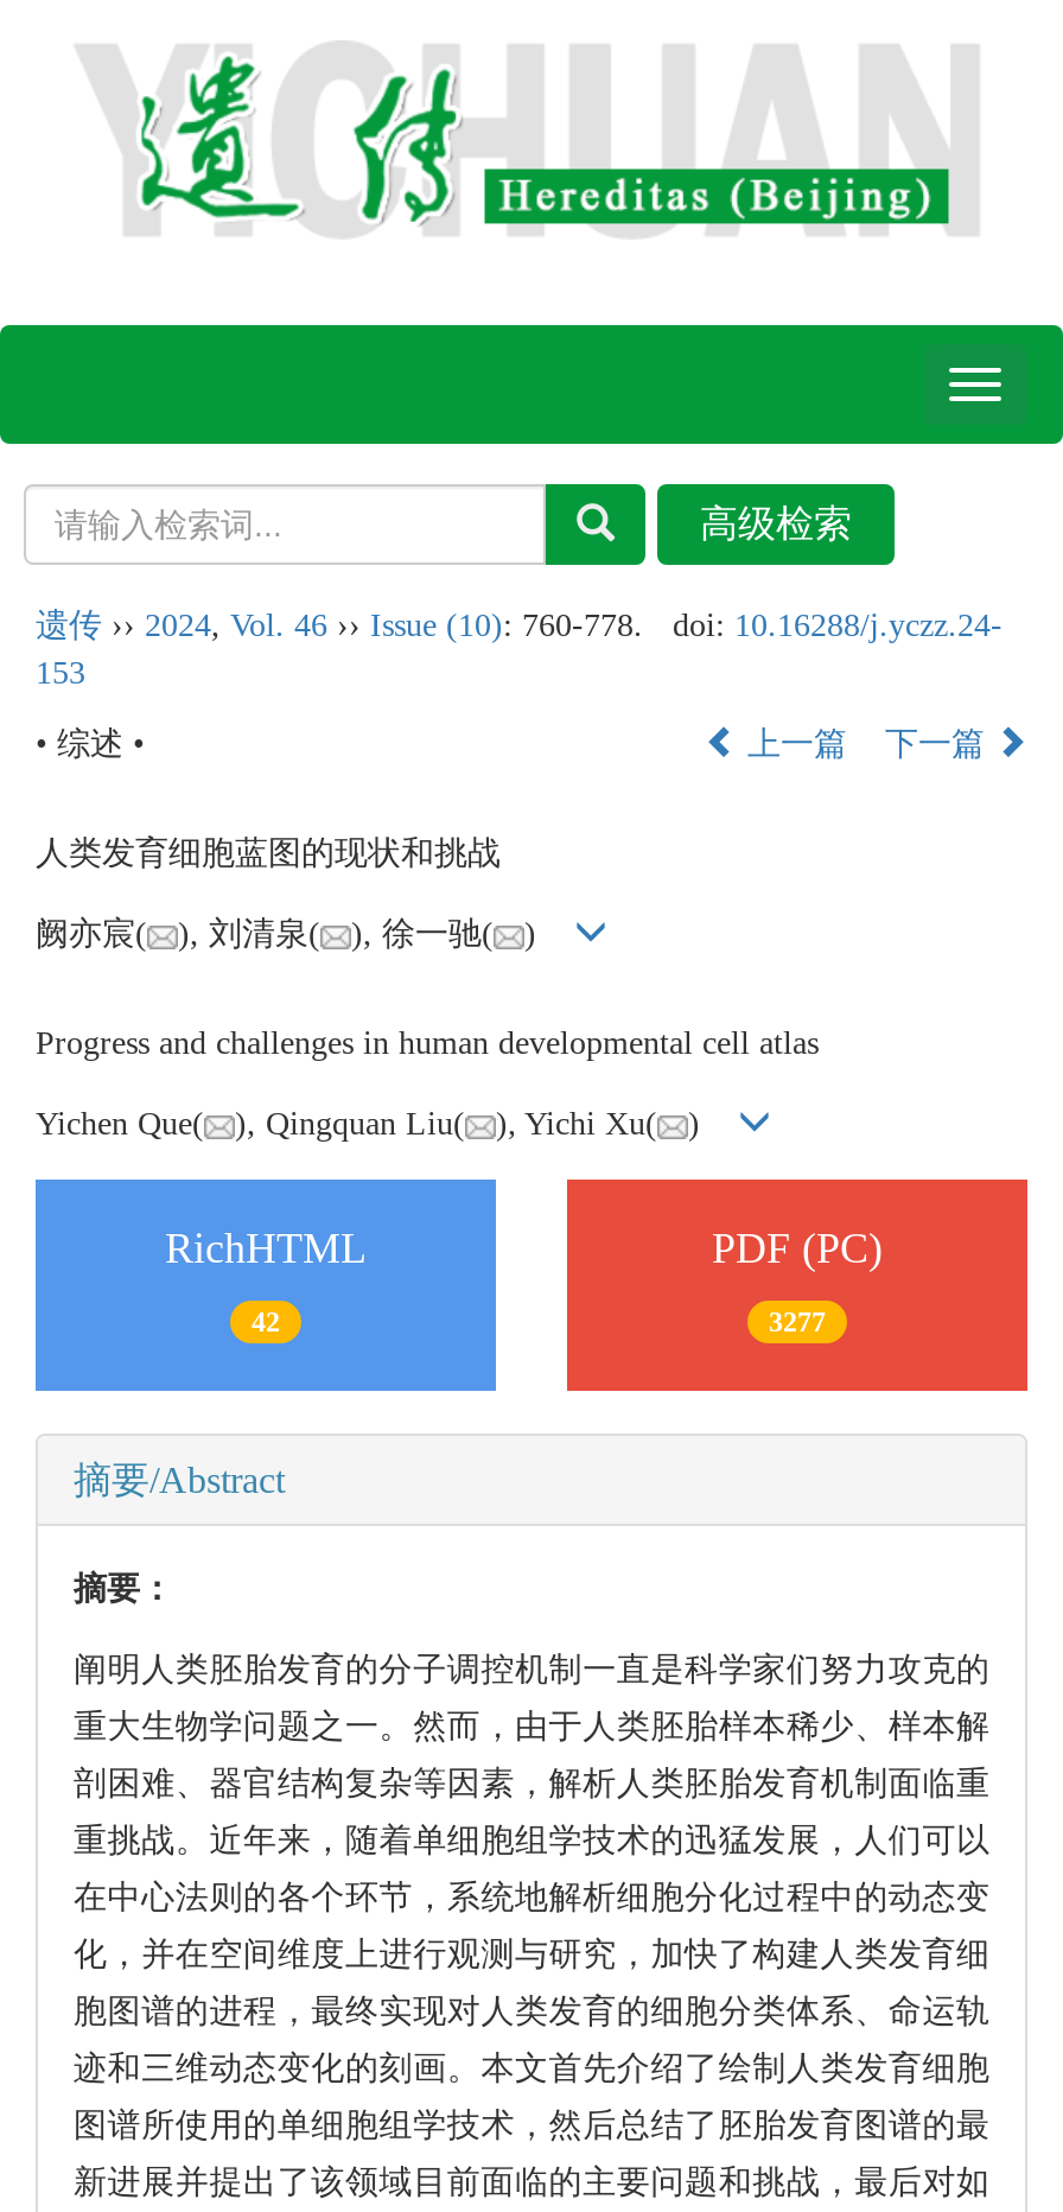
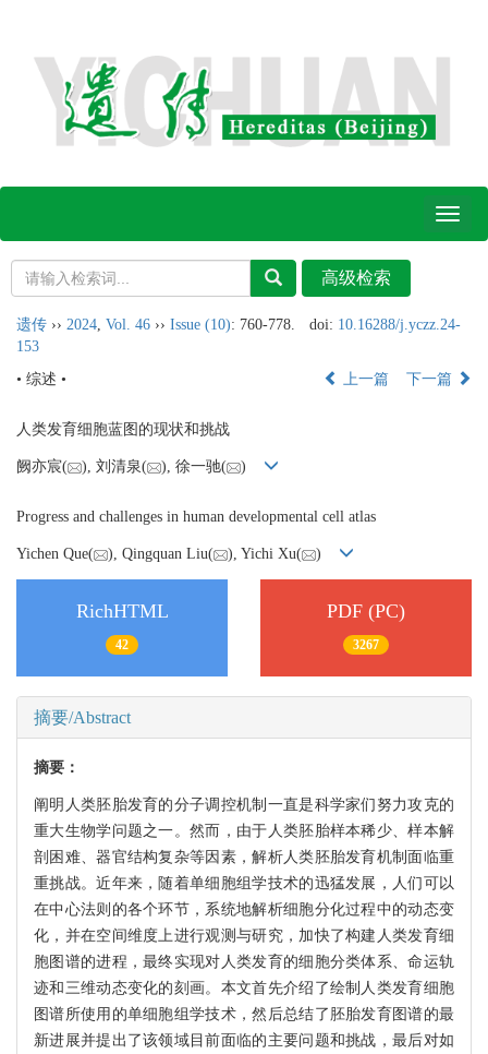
- 3277
+ 3267
